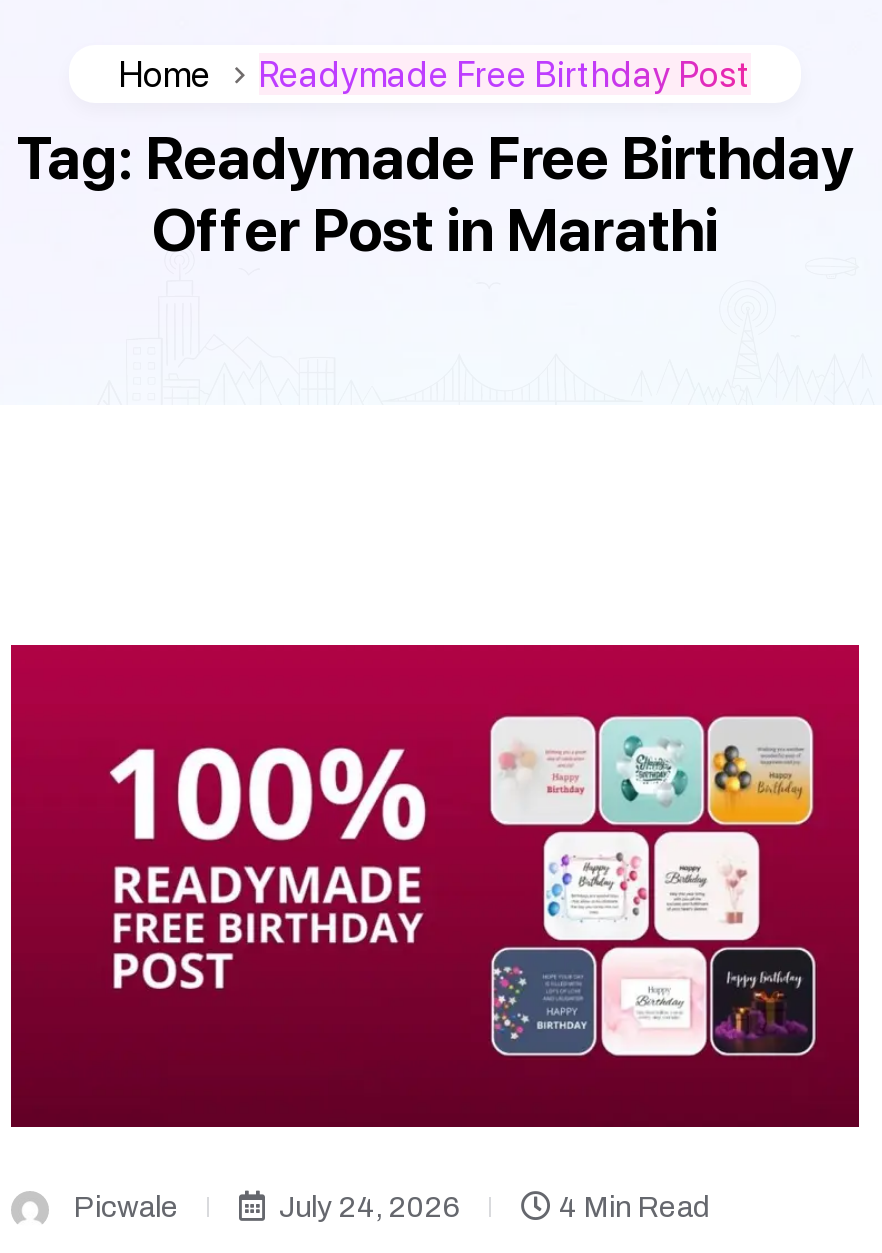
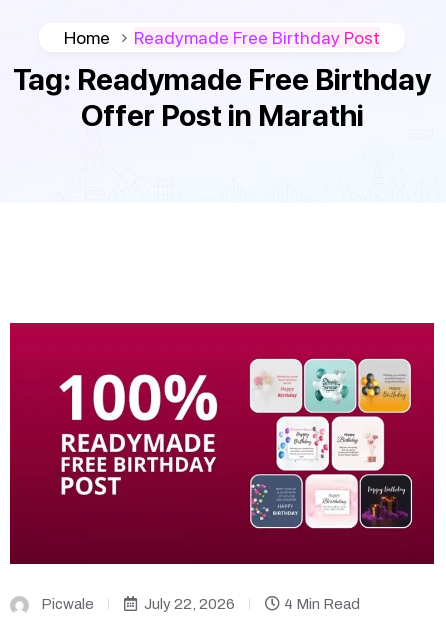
- July 24, 2026
+ July 22, 2026
